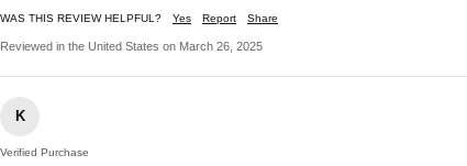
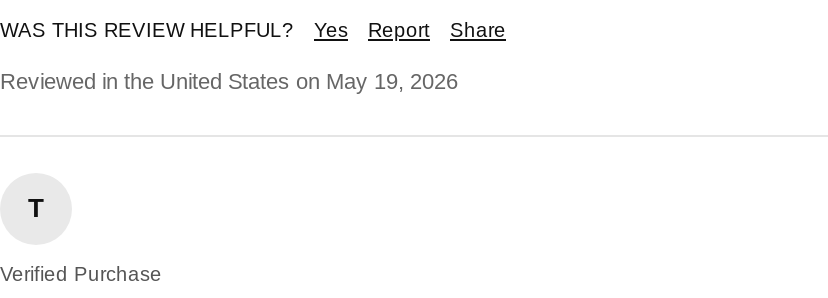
- Reviewed in the United States on March 26, 2025
+ Reviewed in the United States on May 19, 2026

- K
+ T
